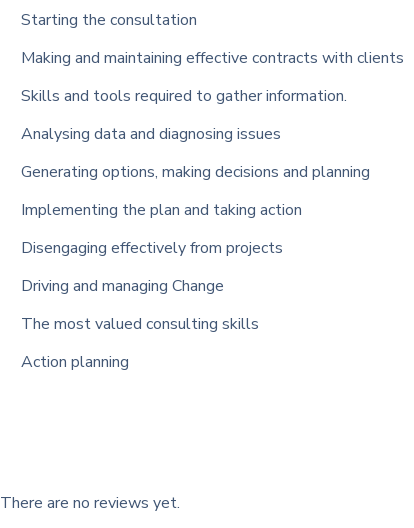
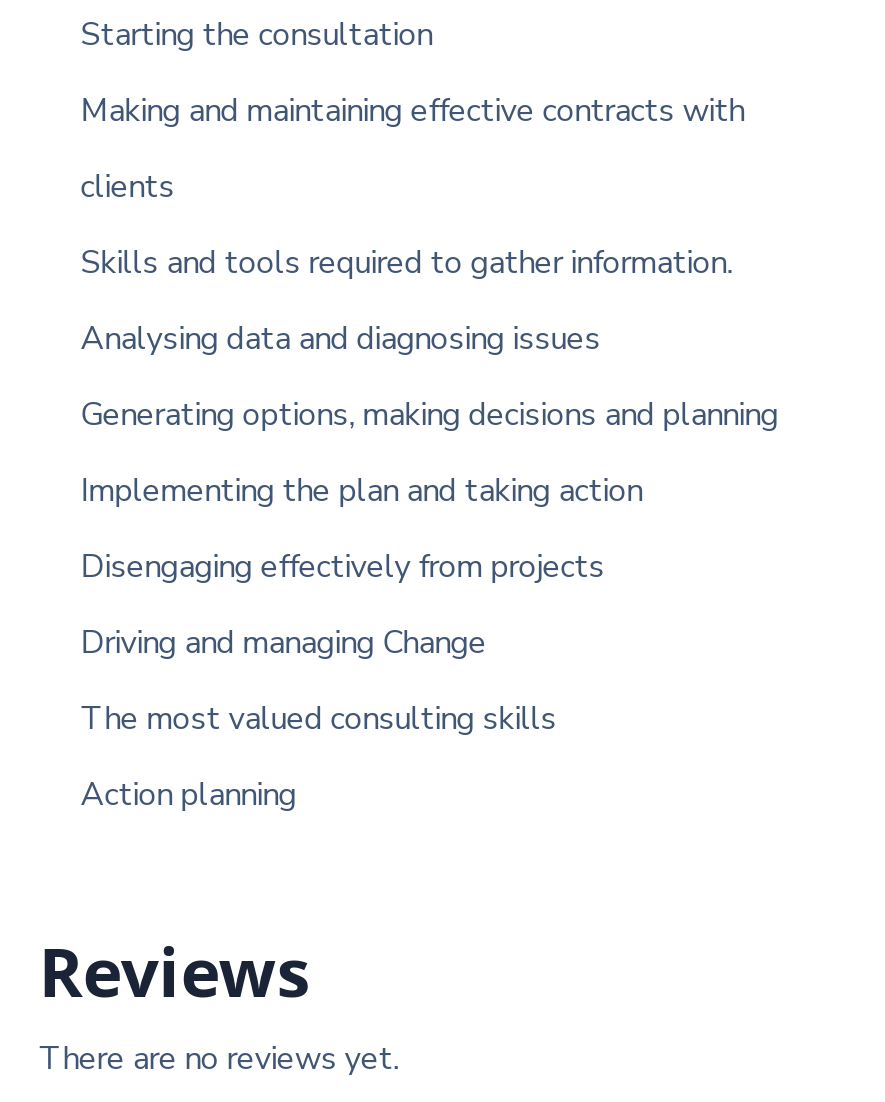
+ Reviews
